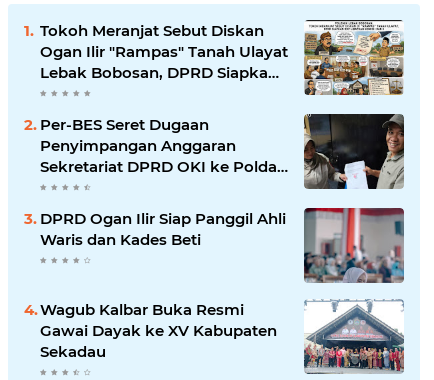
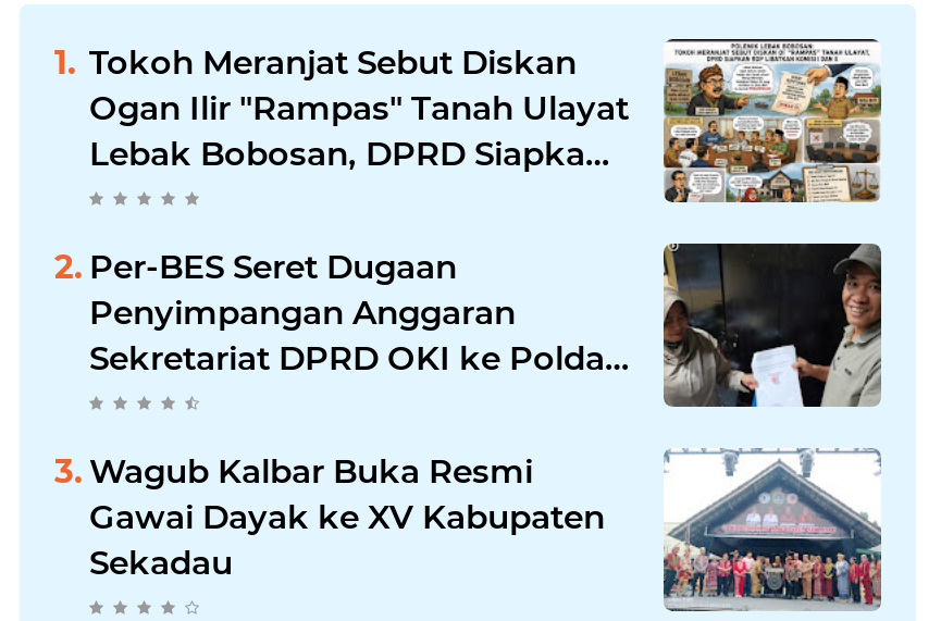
- [image]
- DPRD Ogan Ilir Siap Panggil Ahli
- Waris dan Kades Beti
